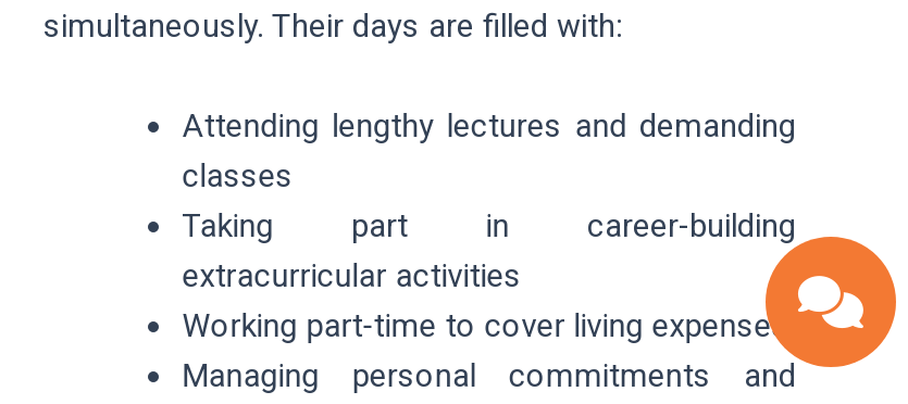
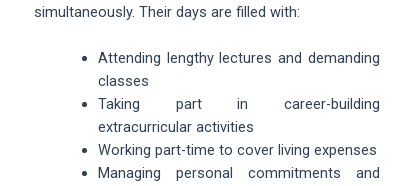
- [image]
